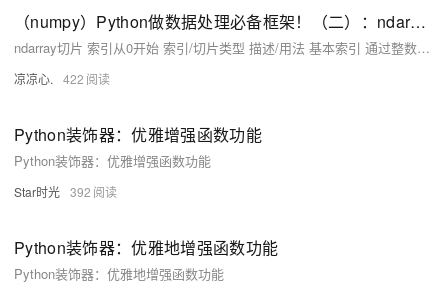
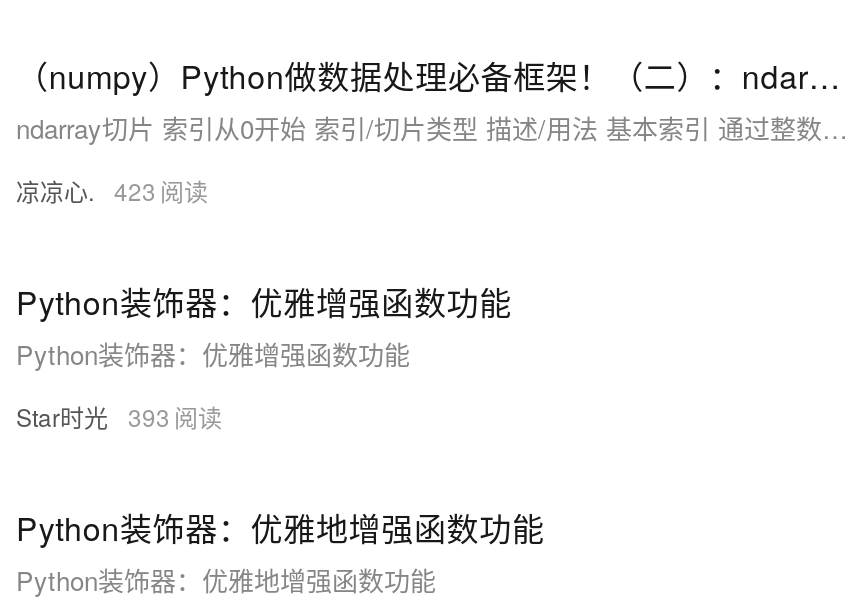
- 凉凉心. 422
+ 凉凉心. 423

- Star时光 392
+ Star时光 393
